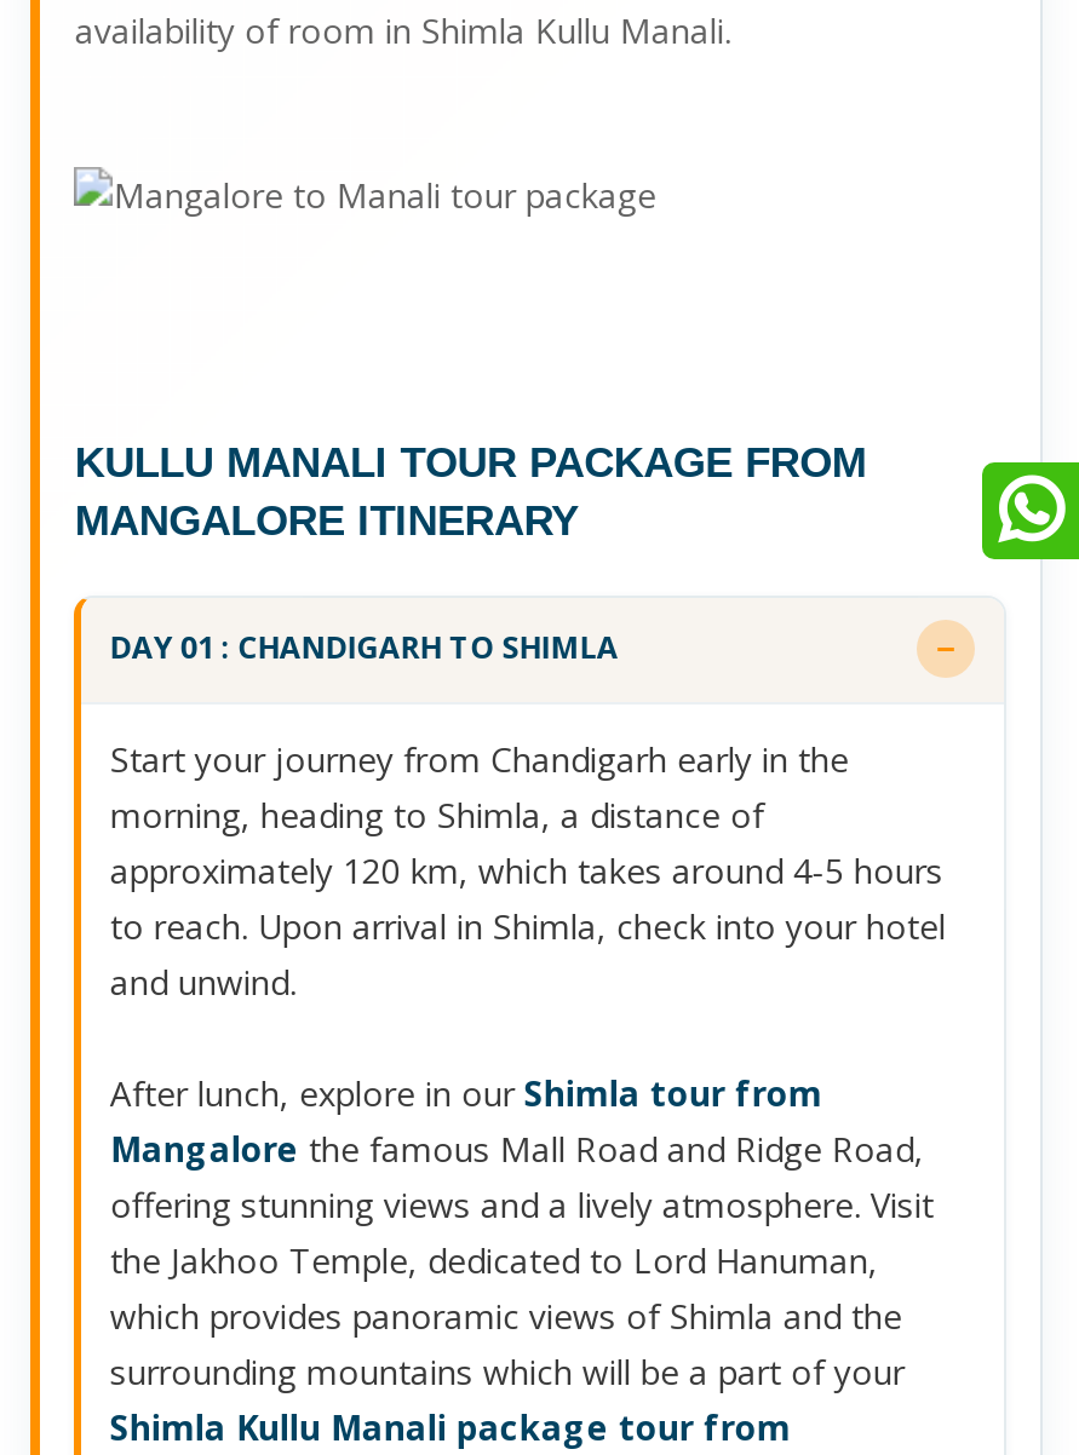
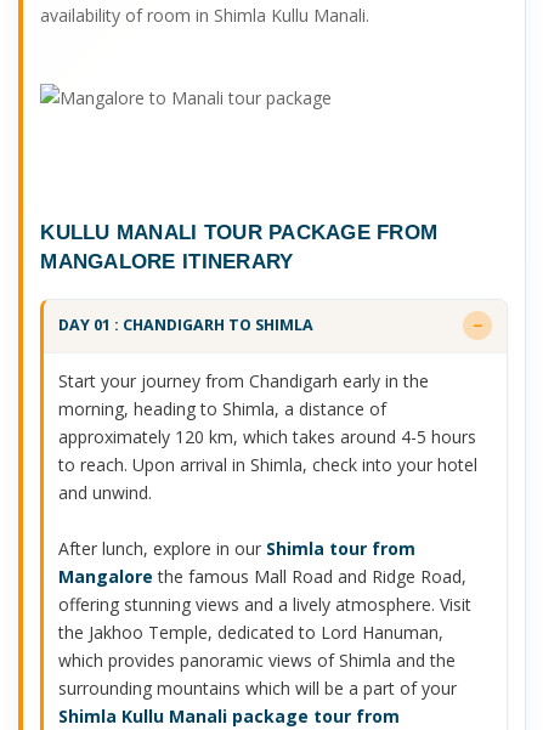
- [image]
